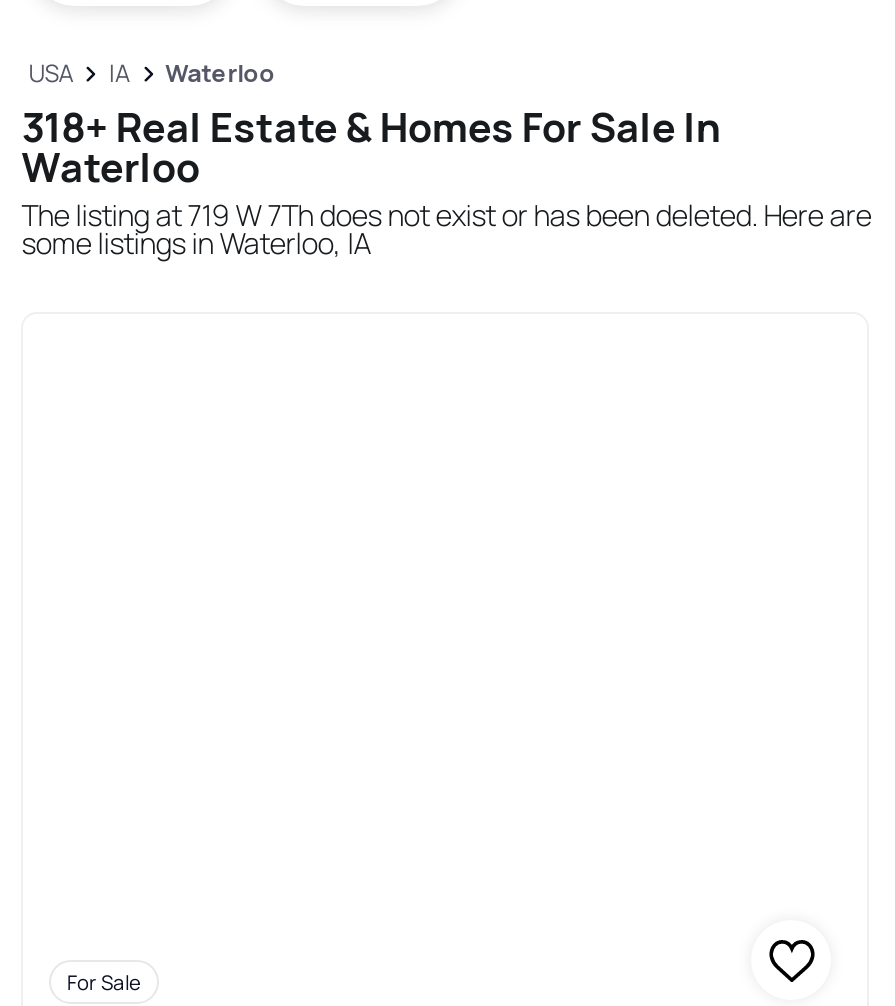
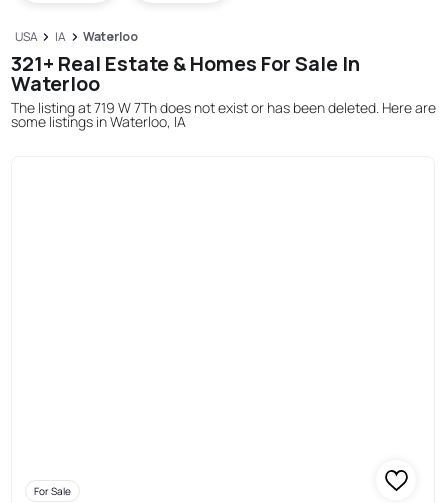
- 318+ Real Estate & Homes For Sale In
+ 321+ Real Estate & Homes For Sale In
